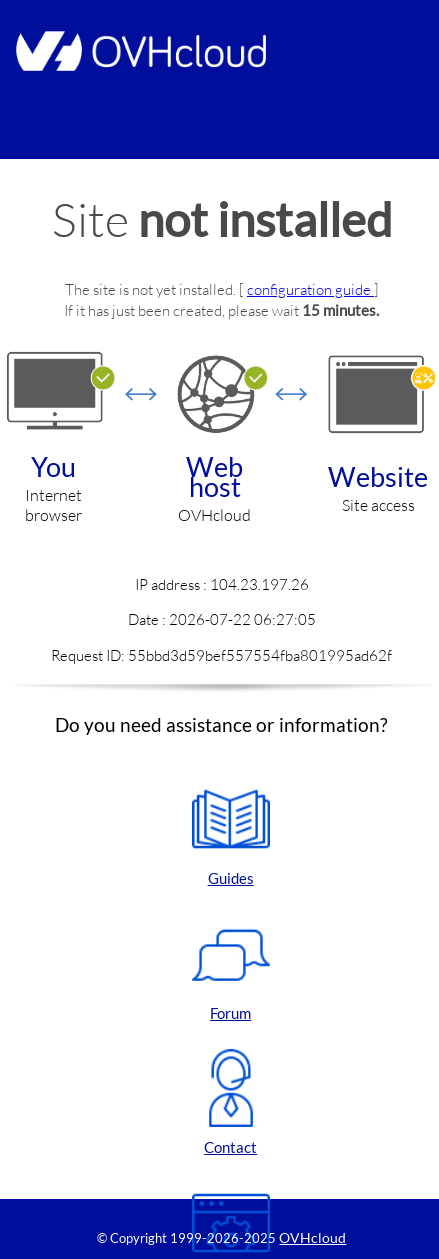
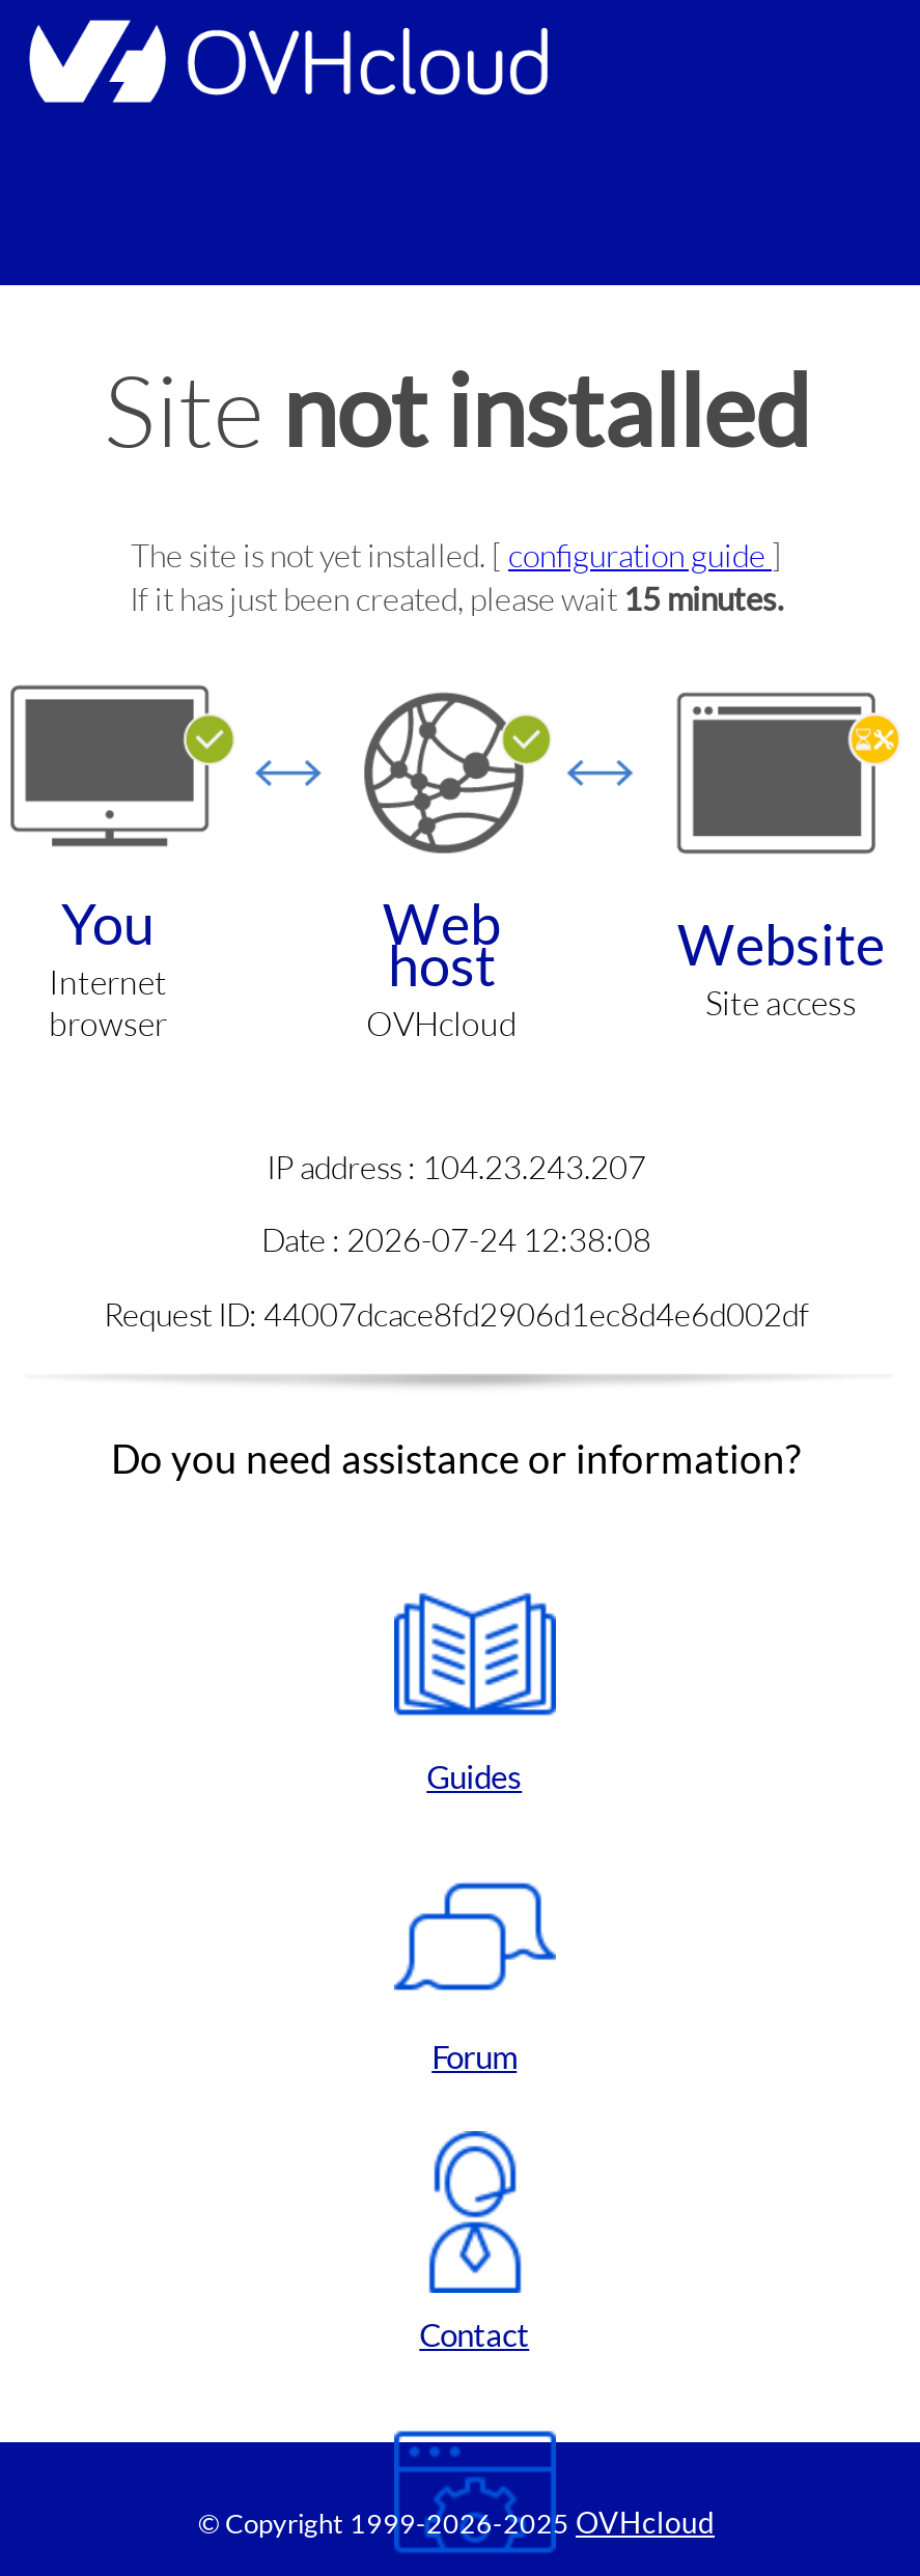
- IP address : 104.23.197.26
+ IP address : 104.23.243.207

- Date : 2026-07-22 06:27:05
+ Date : 2026-07-24 12:38:08

- Request ID: 55bbd3d59bef557554fba801995ad62f
+ Request ID: 44007dcace8fd2906d1ec8d4e6d002df
